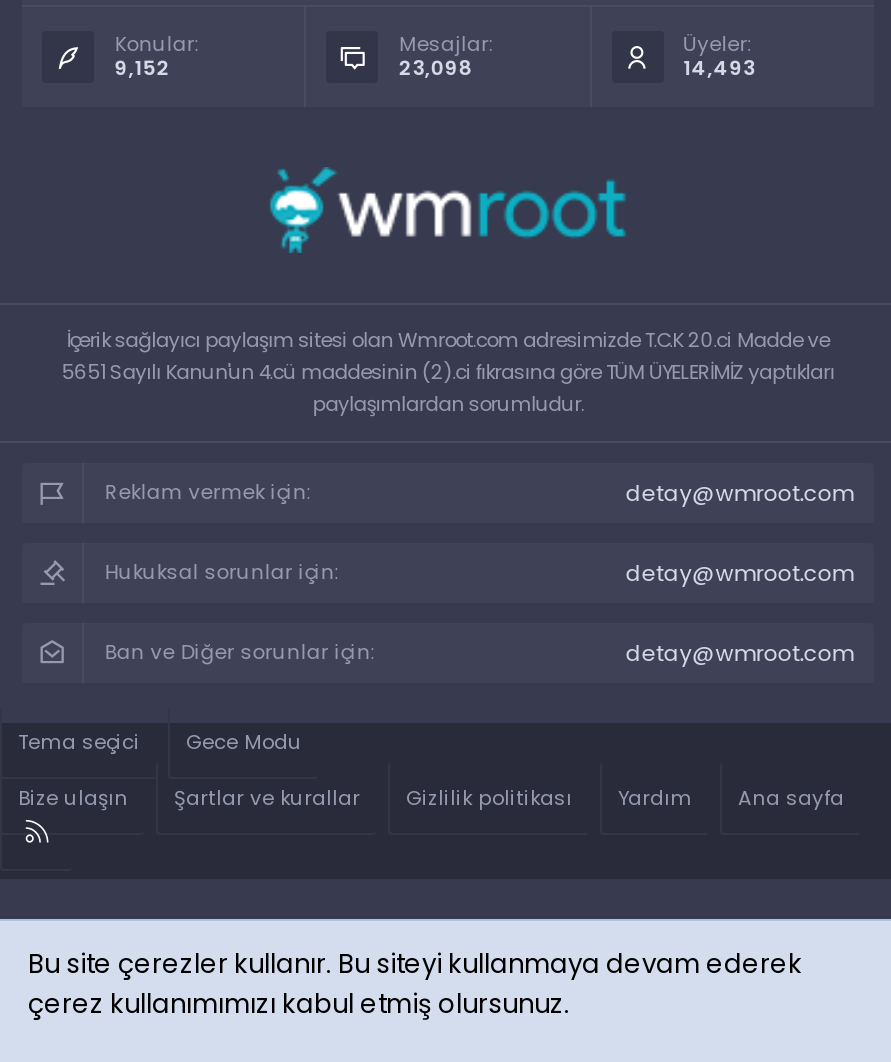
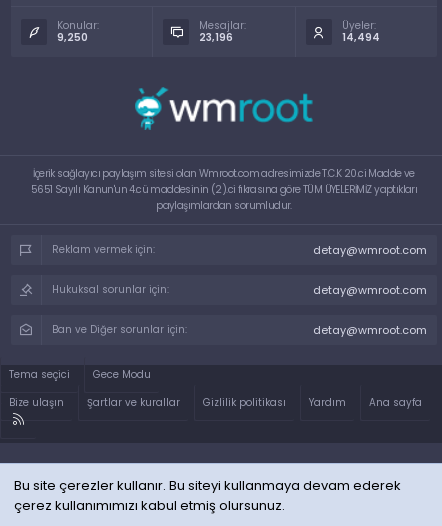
- 9,152
+ 9,250

- 23,098
+ 23,196

- 14,493
+ 14,494
